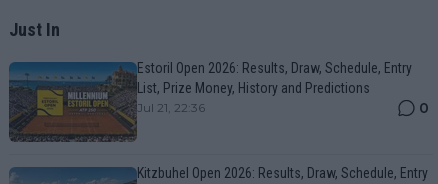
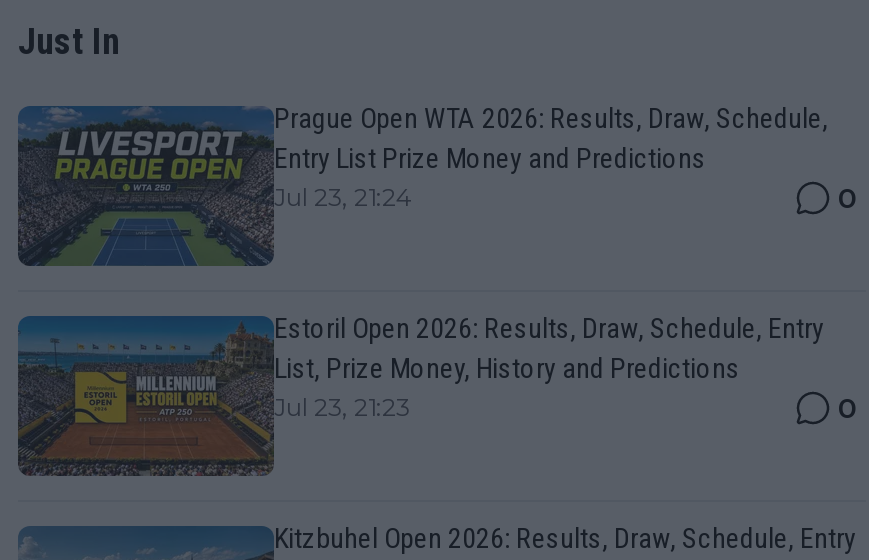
+ [image]
+ Prague Open WTA 2026: Results, Draw, Schedule,
+ Entry List Prize Money and Predictions
+ Jul 23, 21:24
+ 0

- Jul 21, 22:36
+ Jul 23, 21:23
